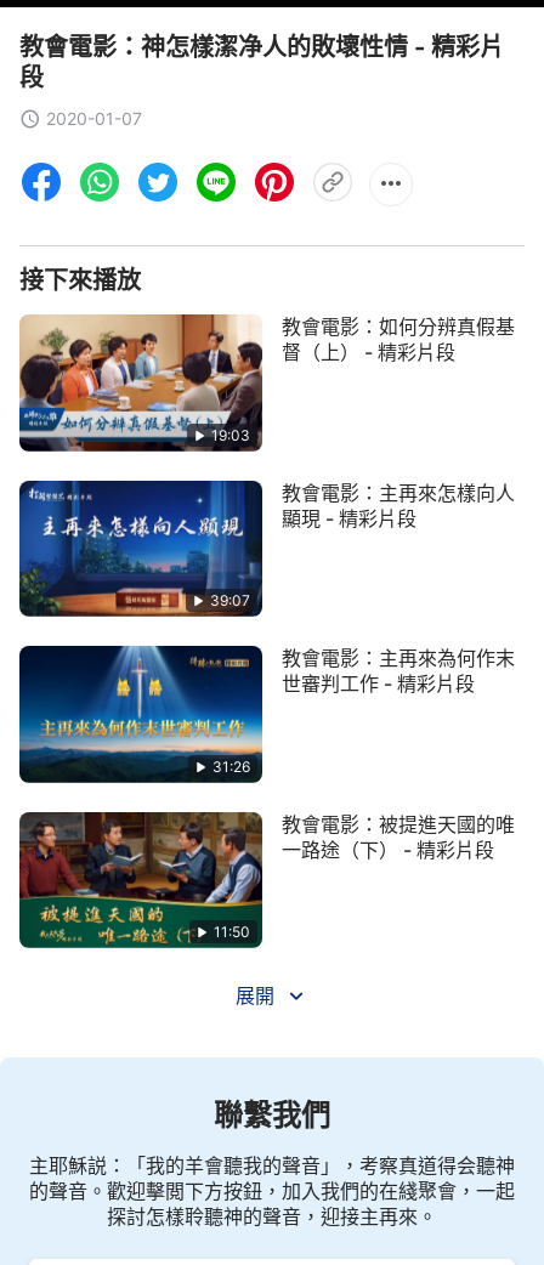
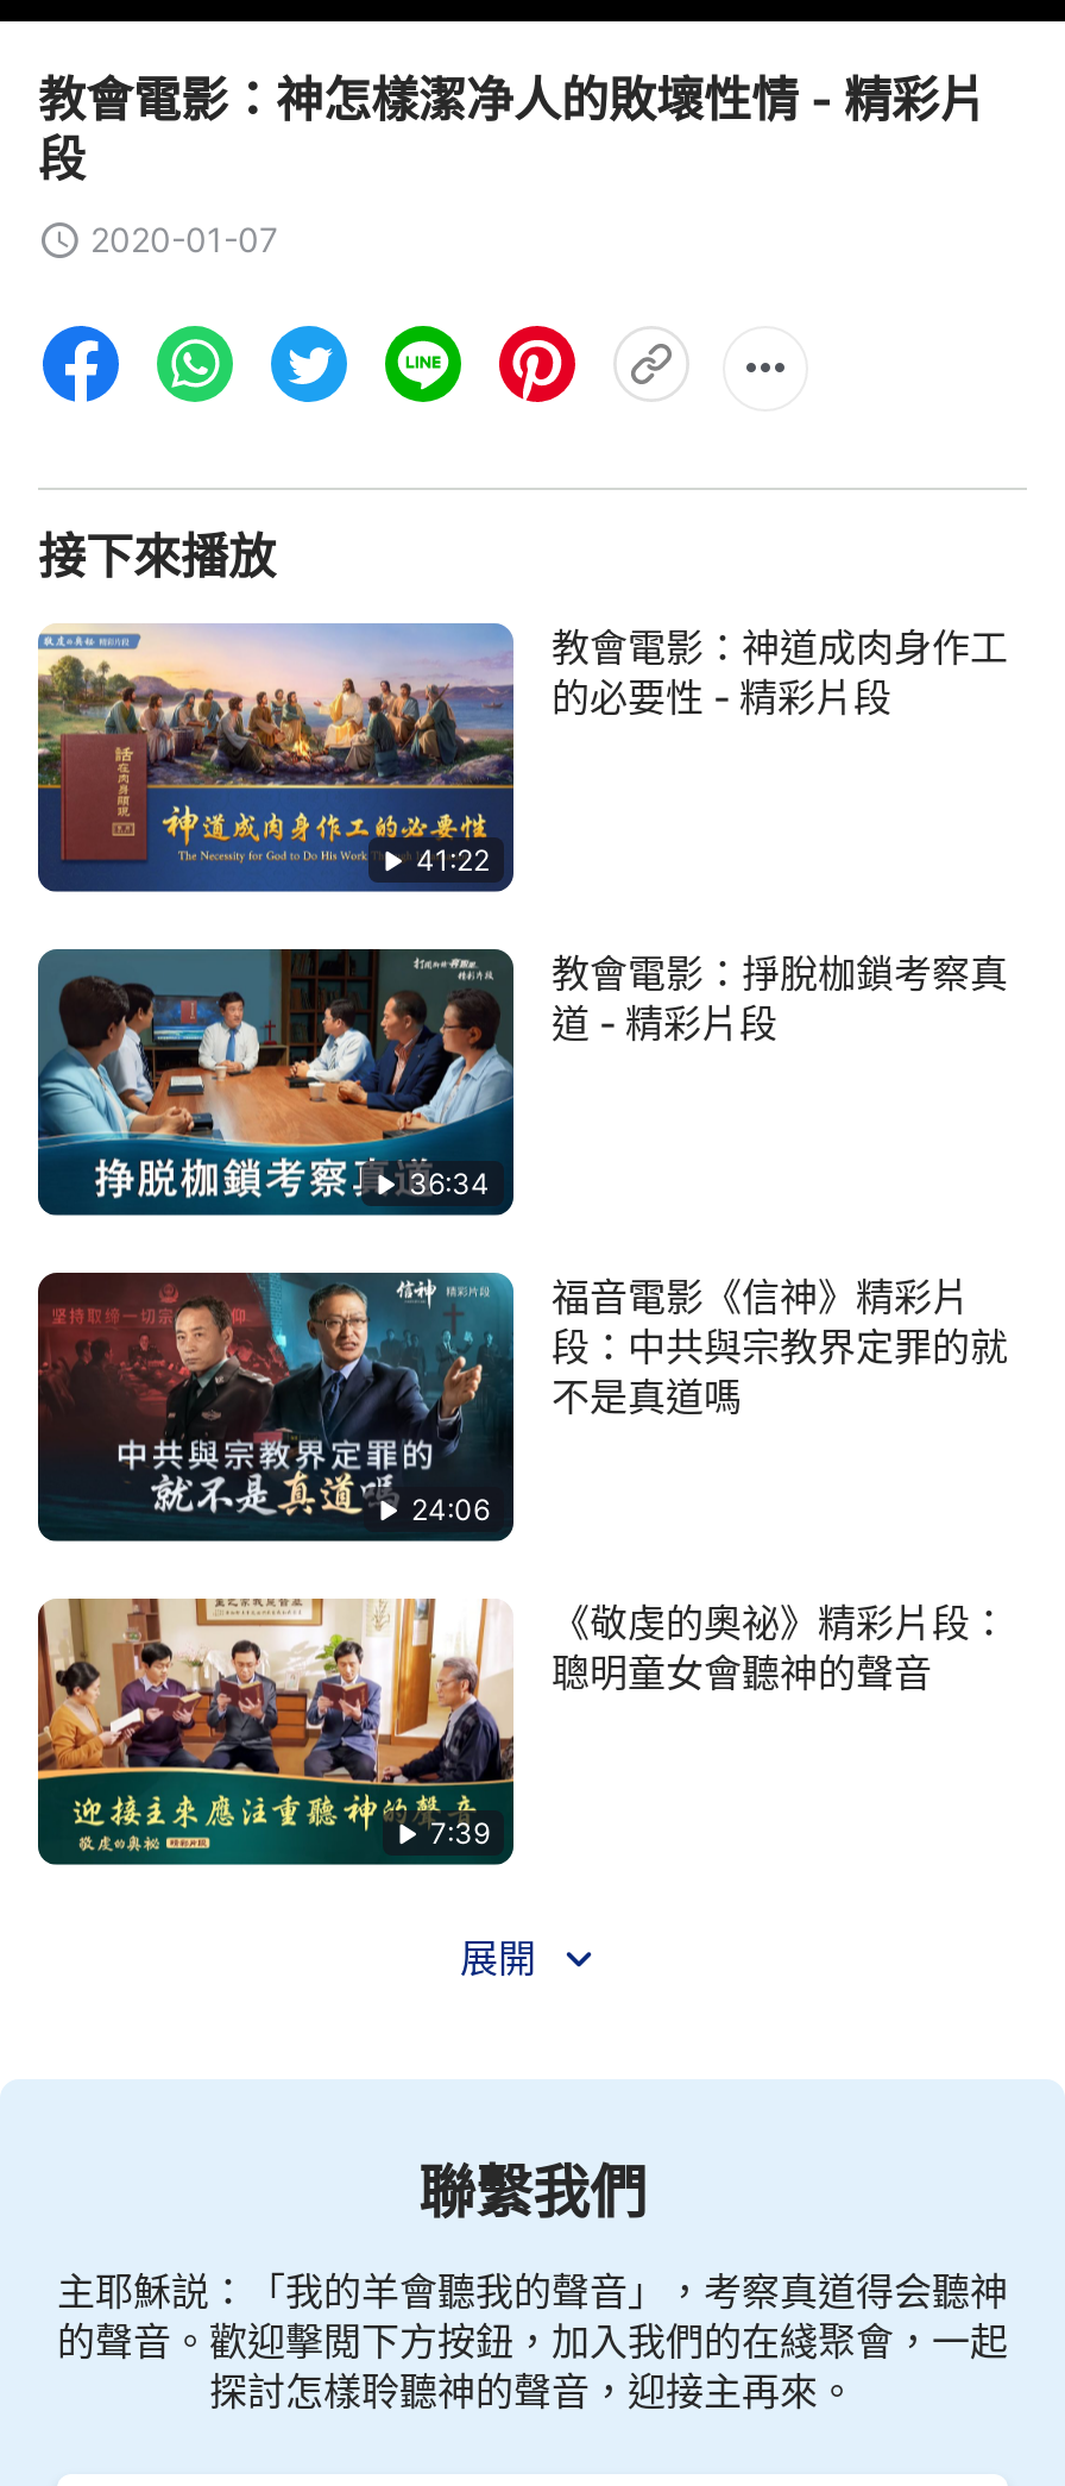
- [image]
- 19:03
+ [image]
+ 41:22

- 教會電影：如何分辨真假基
- 督（上） - 精彩片段
+ 教會電影：神道成肉身作工
+ 的必要性 - 精彩片段

- [image]
- 39:07
+ [image]
+ 36:34

- 教會電影：主再來怎樣向人
- 顯現 - 精彩片段
+ 教會電影：掙脫枷鎖考察真
+ 道 - 精彩片段

- [image]
- 31:26
+ [image]
+ 24:06

- 教會電影：主再來為何作末
- 世審判工作 - 精彩片段
+ 福音電影《信神》精彩片
+ 段：中共與宗教界定罪的就
+ 不是真道嗎

- [image]
- 11:50
+ [image]
+ 7:39

- 教會電影：被提進天國的唯
- 一路途（下） - 精彩片段
+ 《敬虔的奧祕》精彩片段：
+ 聰明童女會聽神的聲音
